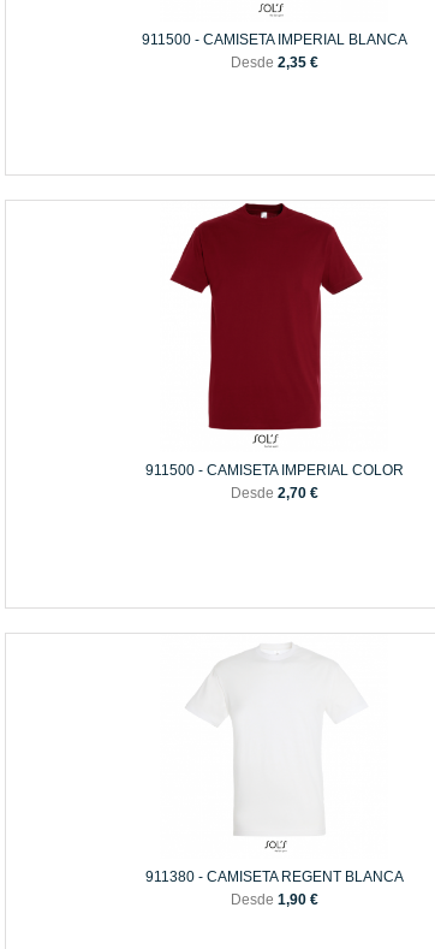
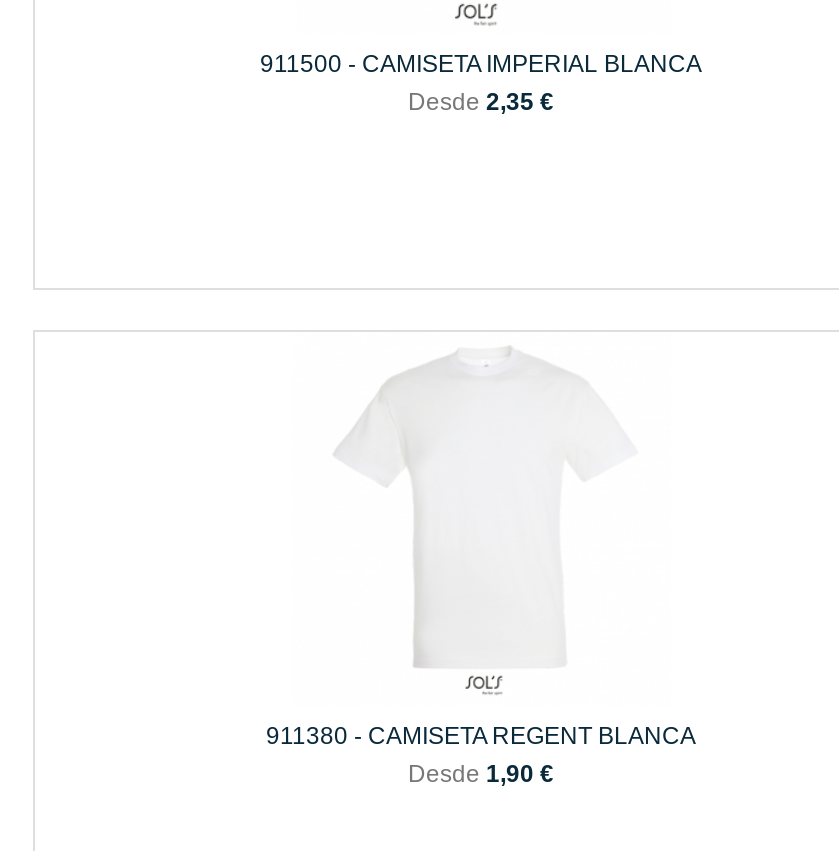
- [image]
- 911500 - CAMISETA IMPERIAL COLOR
- Desde 2,70 €
